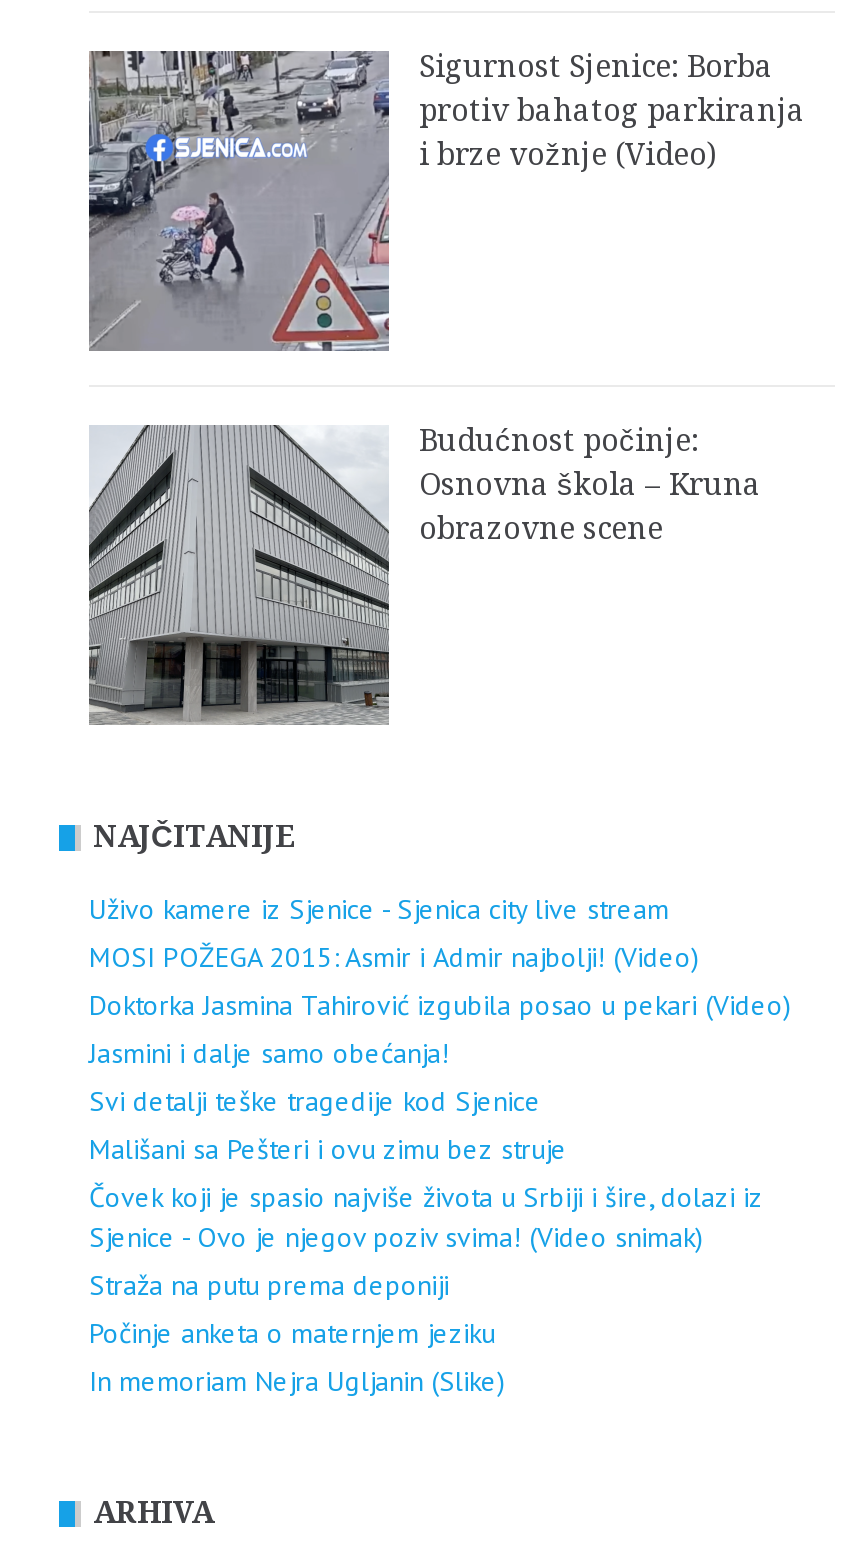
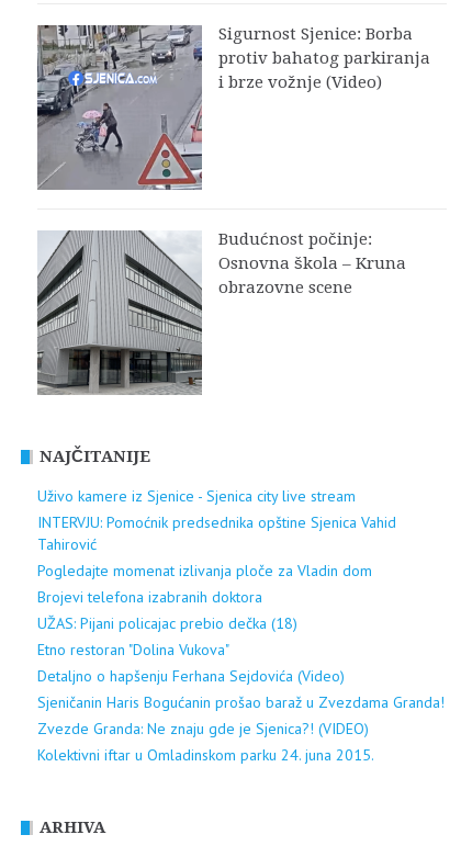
- MOSI POŽEGA 2015: Asmir i Admir najbolji! (Video)
- Doktorka Jasmina Tahirović izgubila posao u pekari (Video)
- Jasmini i dalje samo obećanja!
- Svi detalji teške tragedije kod Sjenice
- Mališani sa Pešteri i ovu zimu bez struje
- Čovek koji je spasio najviše života u Srbiji i šire, dolazi iz
- Sjenice - Ovo je njegov poziv svima! (Video snimak)
- Straža na putu prema deponiji
- Počinje anketa o maternjem jeziku
- In memoriam Nejra Ugljanin (Slike)
+ INTERVJU: Pomoćnik predsednika opštine Sjenica Vahid
+ Tahirović
+ Pogledajte momenat izlivanja ploče za Vladin dom
+ Brojevi telefona izabranih doktora
+ UŽAS: Pijani policajac prebio dečka (18)
+ Etno restoran "Dolina Vukova"
+ Detaljno o hapšenju Ferhana Sejdovića (Video)
+ Sjeničanin Haris Bogućanin prošao baraž u Zvezdama Granda!
+ Zvezde Granda: Ne znaju gde je Sjenica?! (VIDEO)
+ Kolektivni iftar u Omladinskom parku 24. juna 2015.
